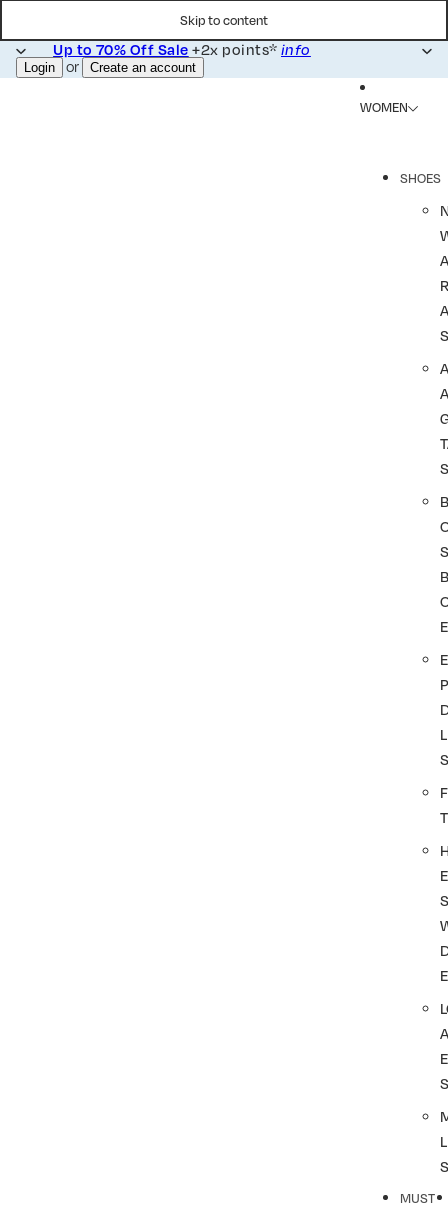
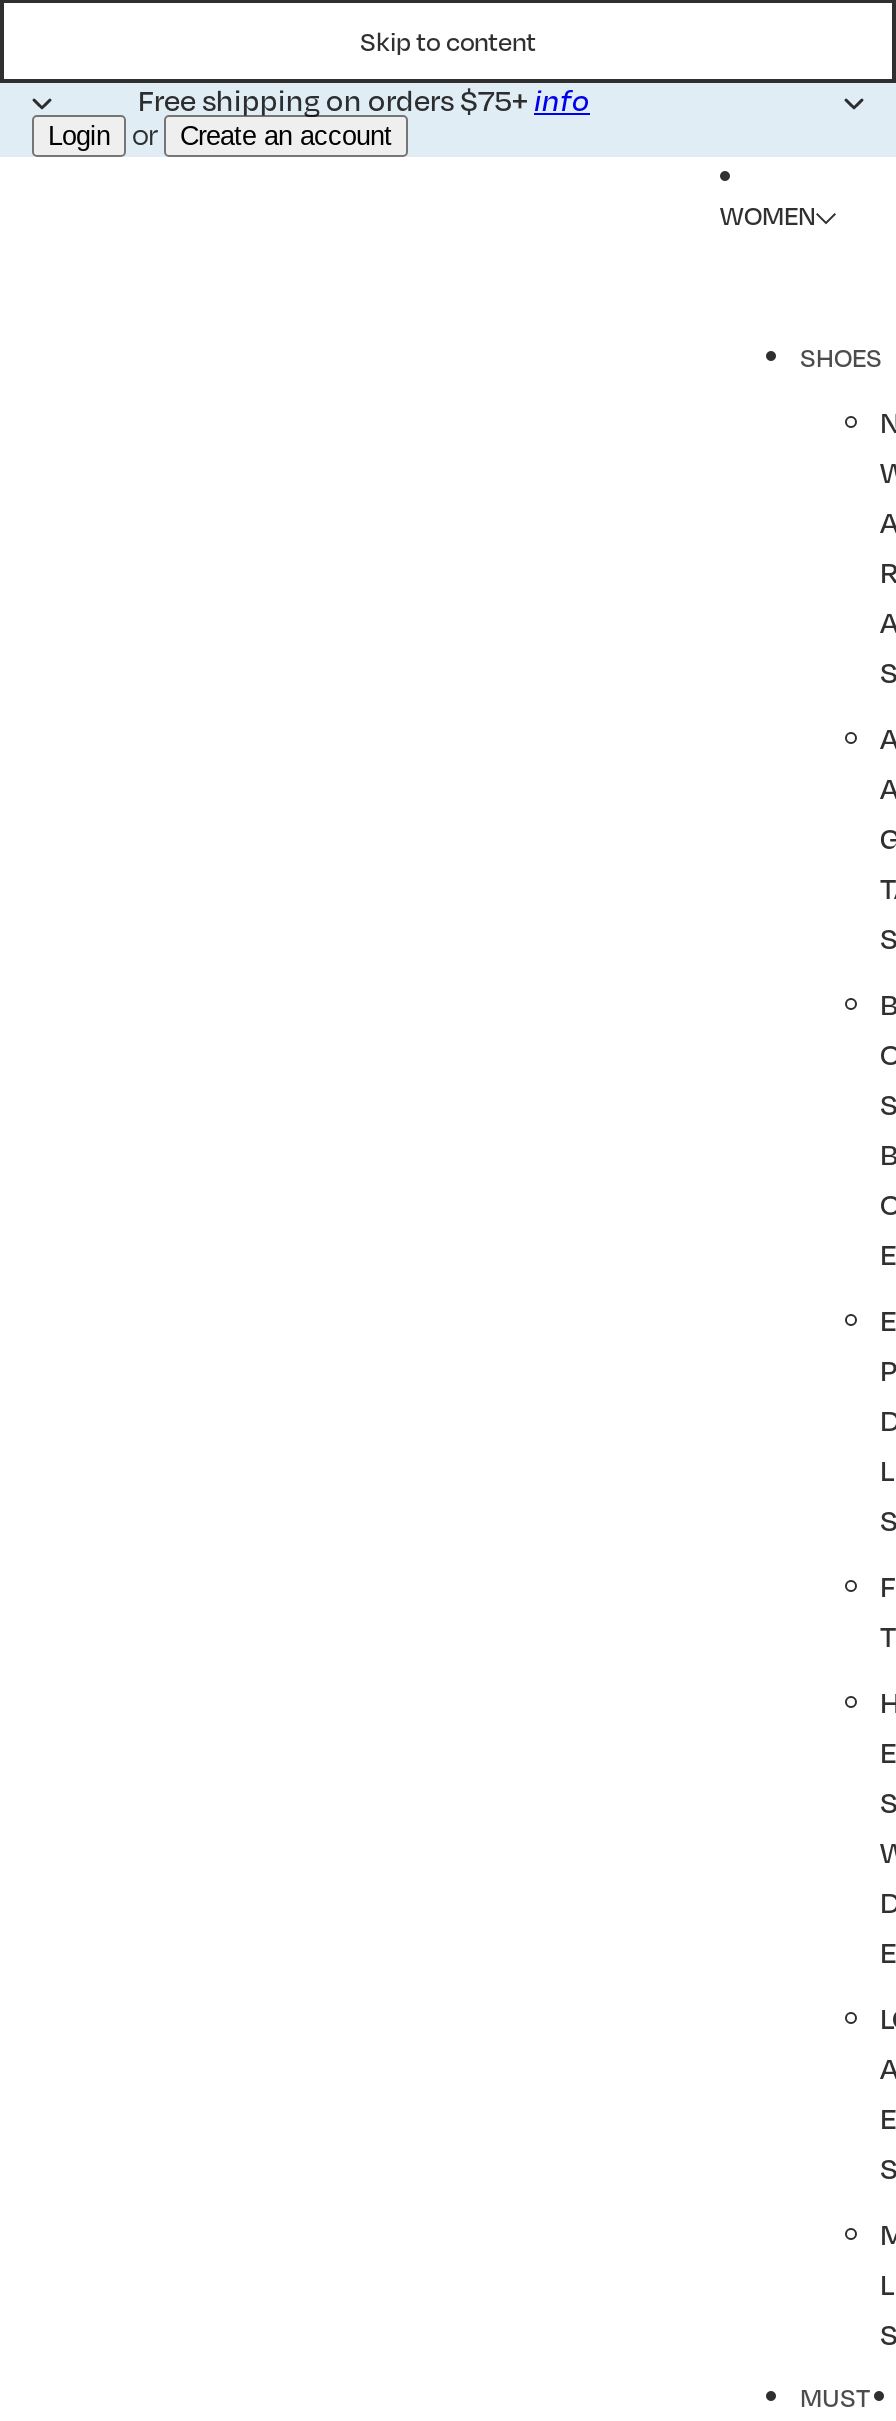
- Up to 70% Off Sale+2x points*info
+ Free shipping on orders $75+info
